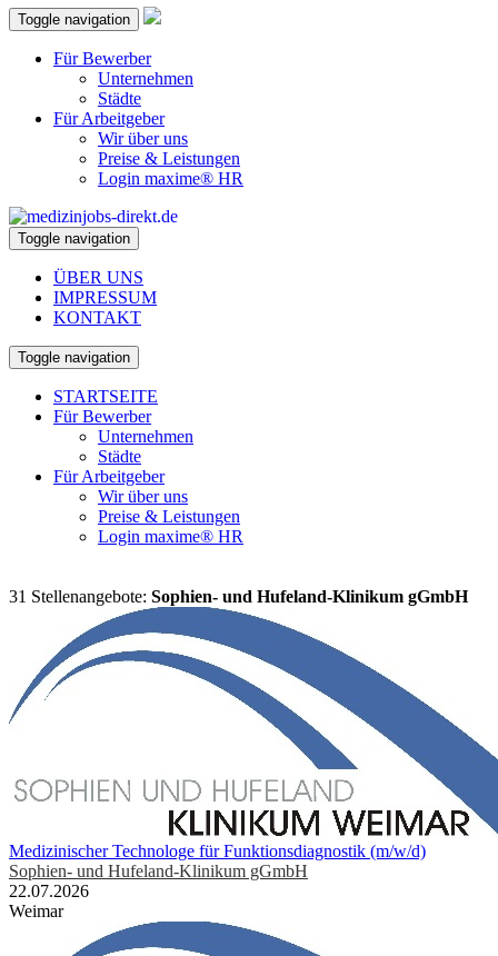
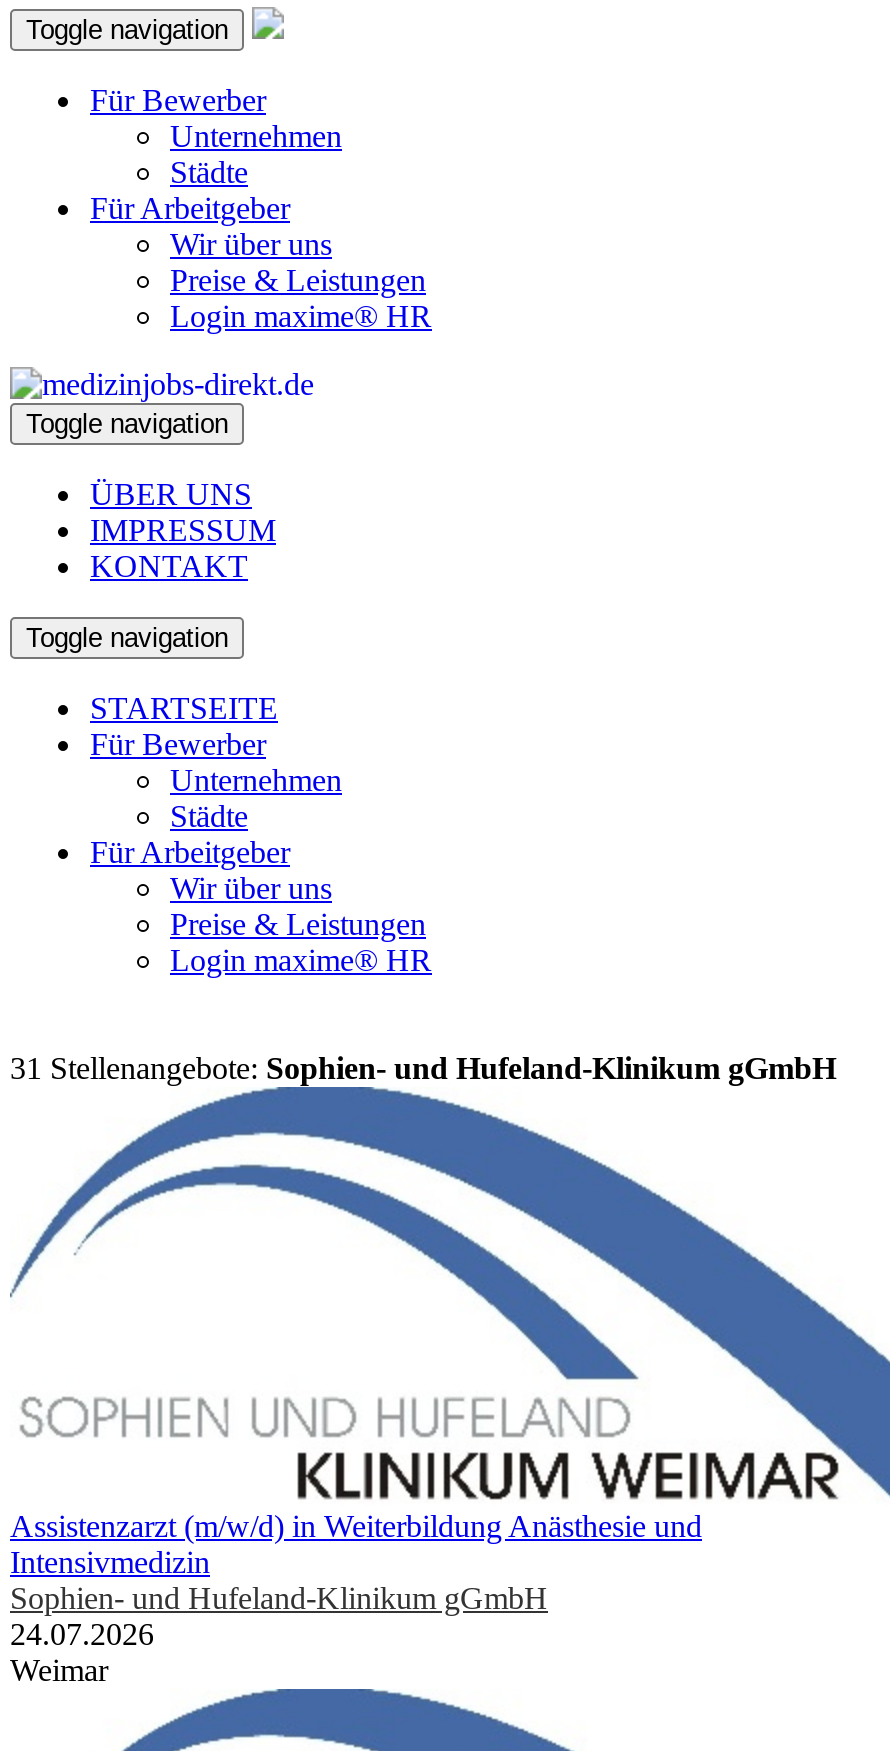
- Medizinischer Technologe für Funktionsdiagnostik (m/w/d)
+ Assistenzarzt (m/w/d) in Weiterbildung Anästhesie und
+ Intensivmedizin

- 22.07.2026
+ 24.07.2026
